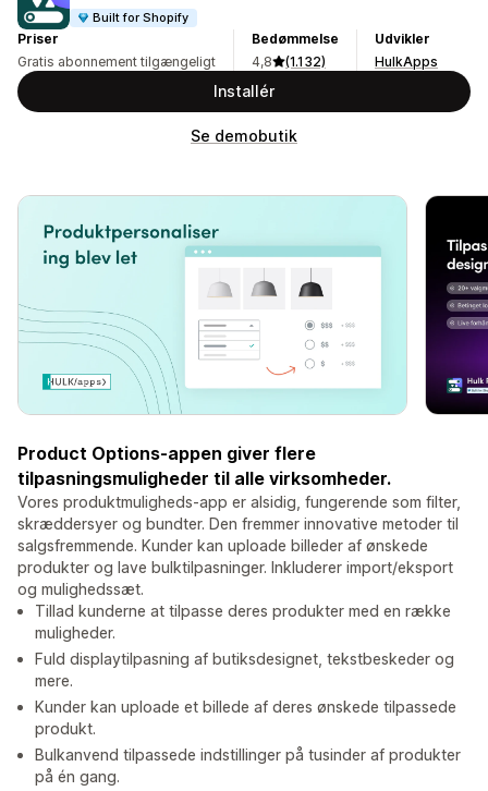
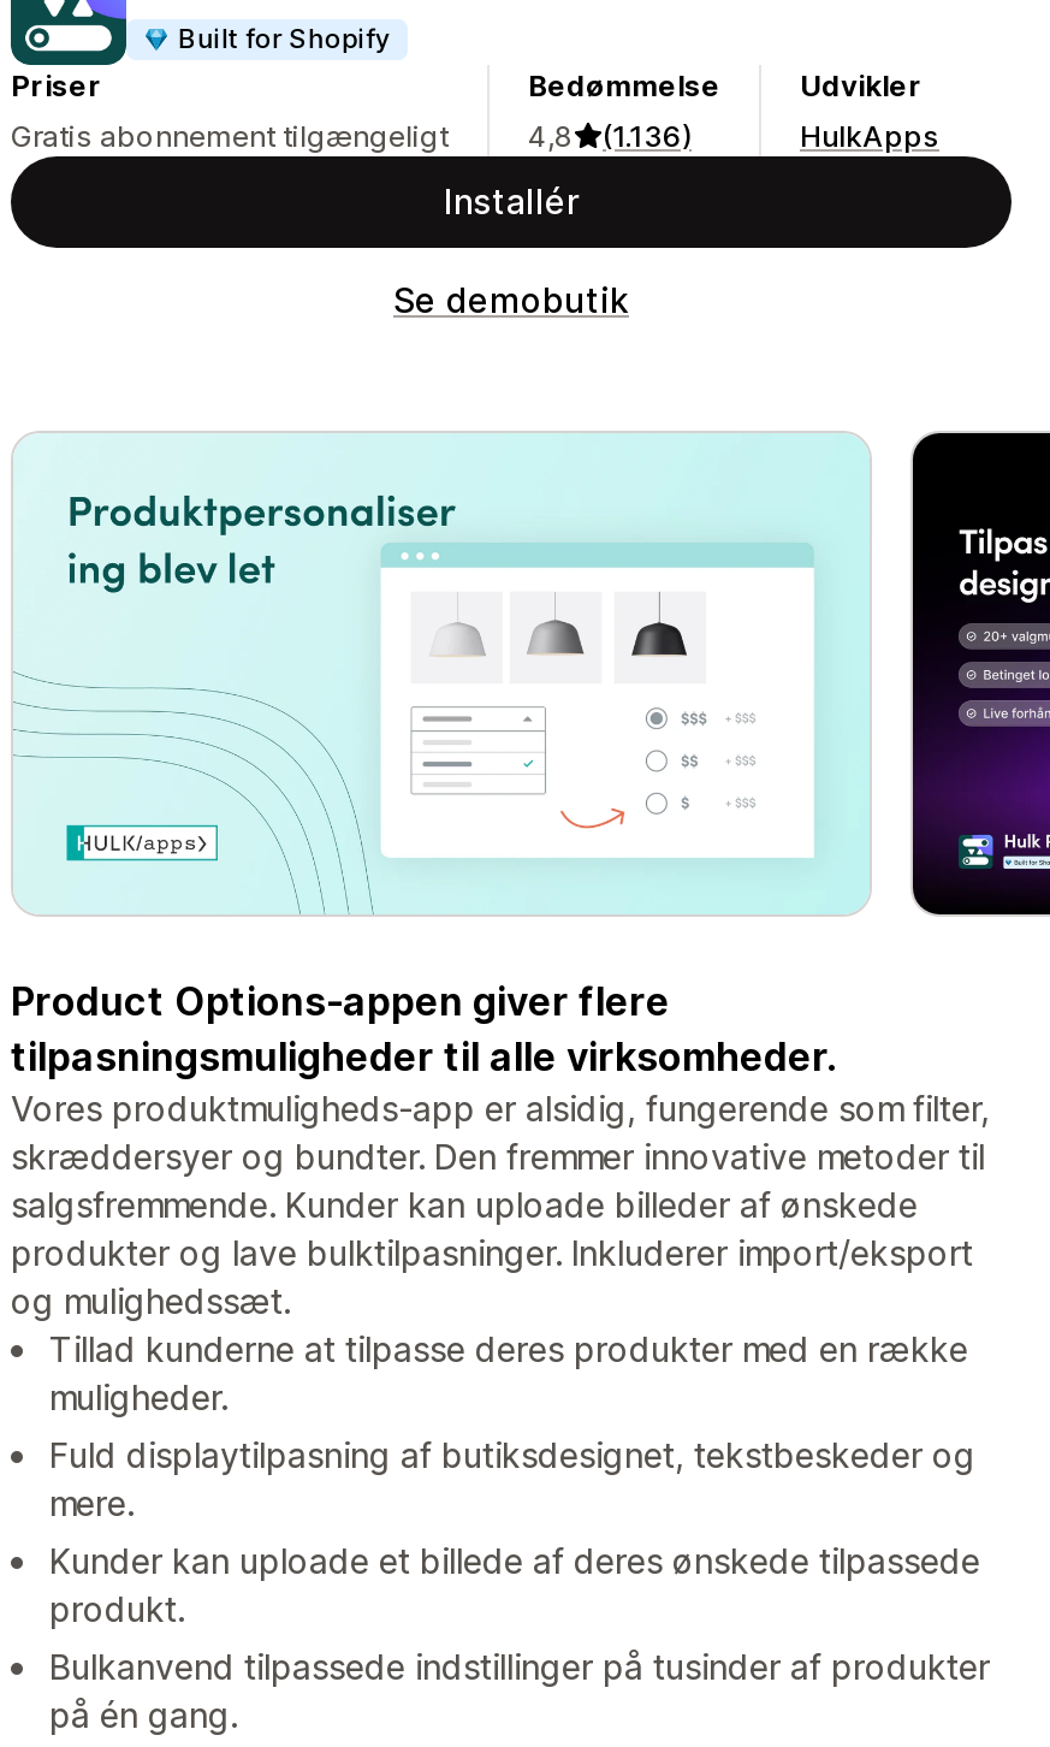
- 4,8 (1.132)
+ 4,8 (1.136)
